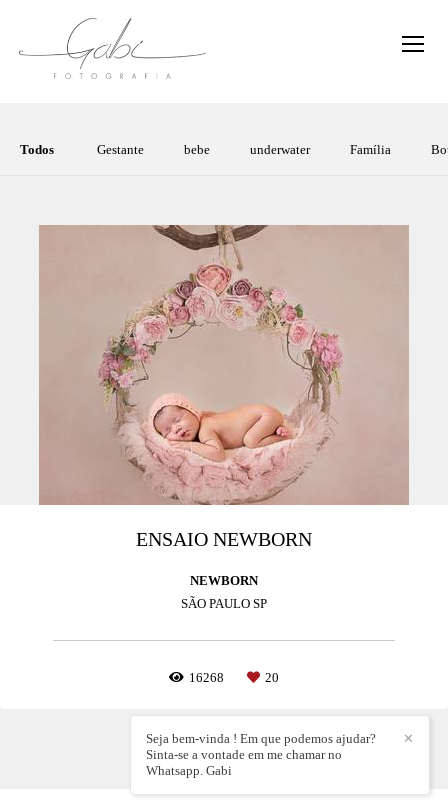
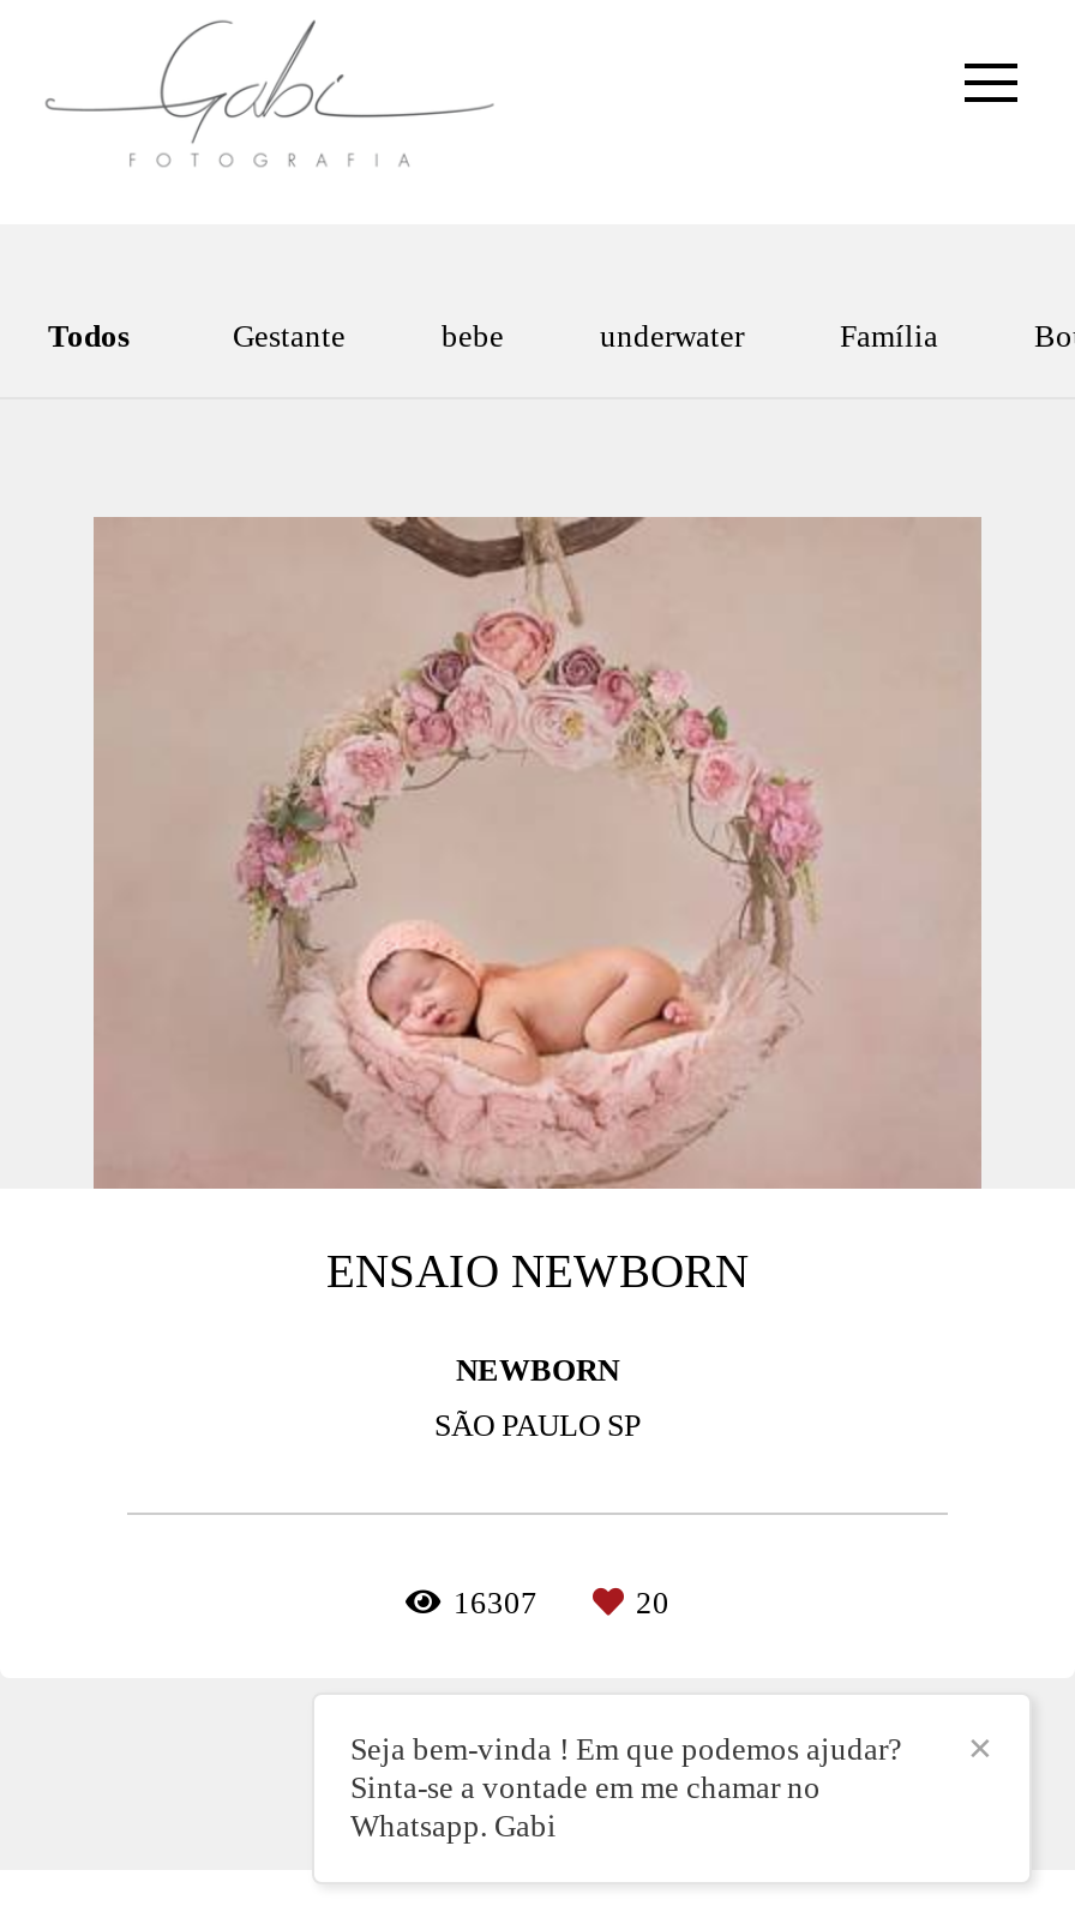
- 16268
+ 16307
